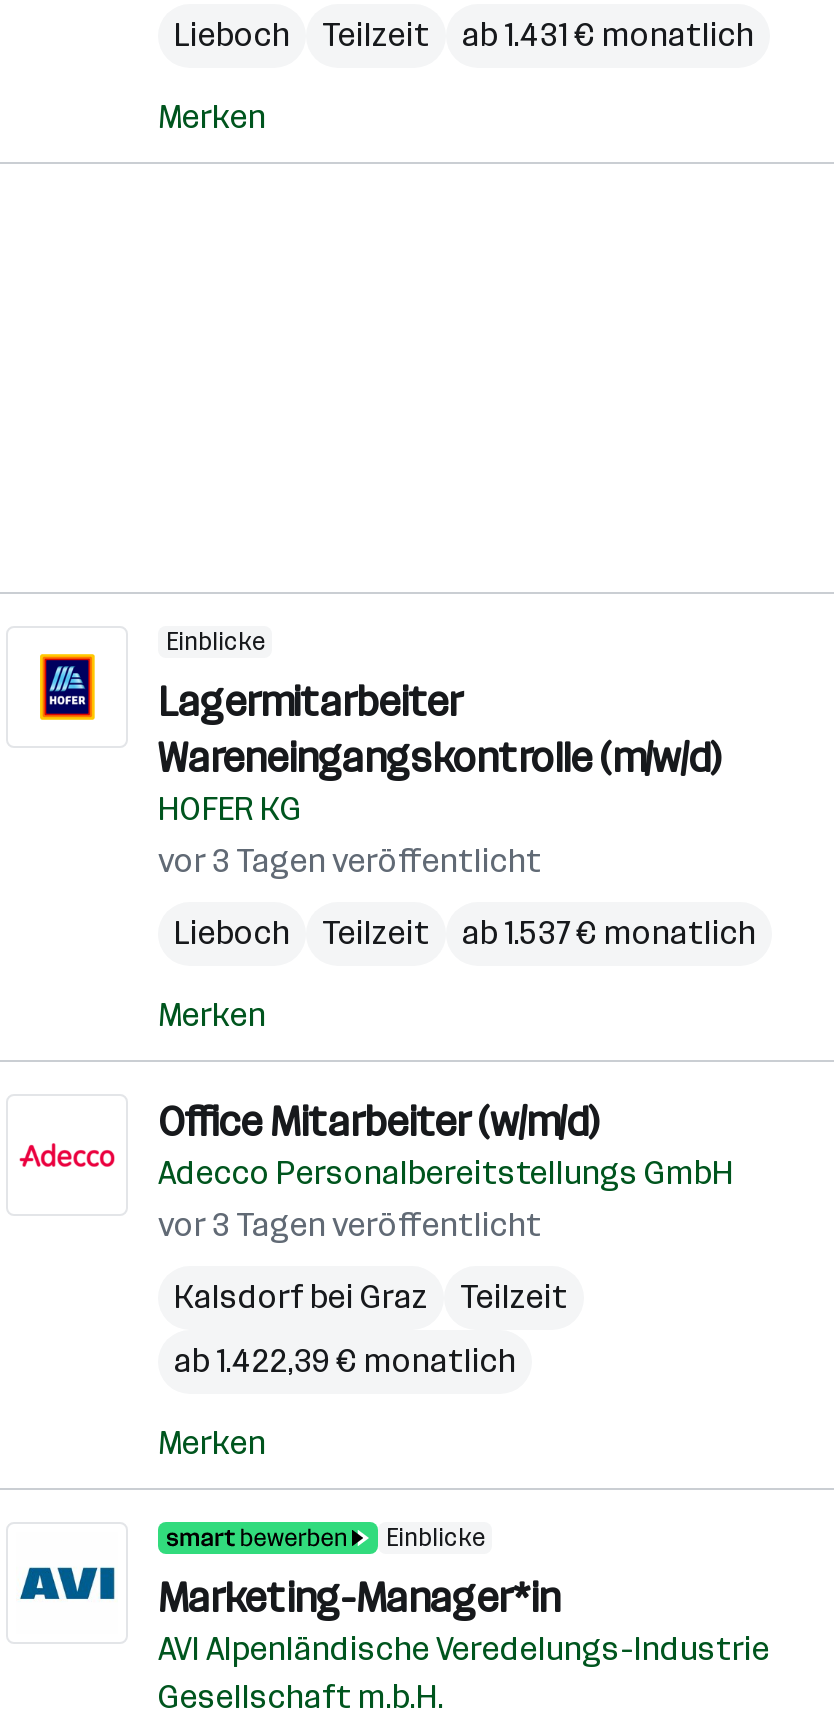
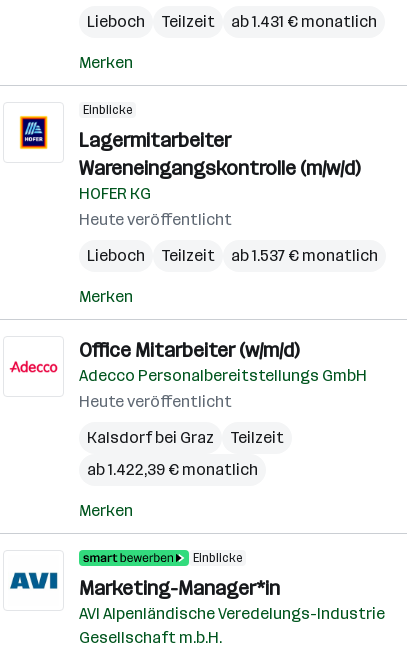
- vor 3 Tagen veröffentlicht
+ Heute veröffentlicht

- vor 3 Tagen veröffentlicht
+ Heute veröffentlicht
